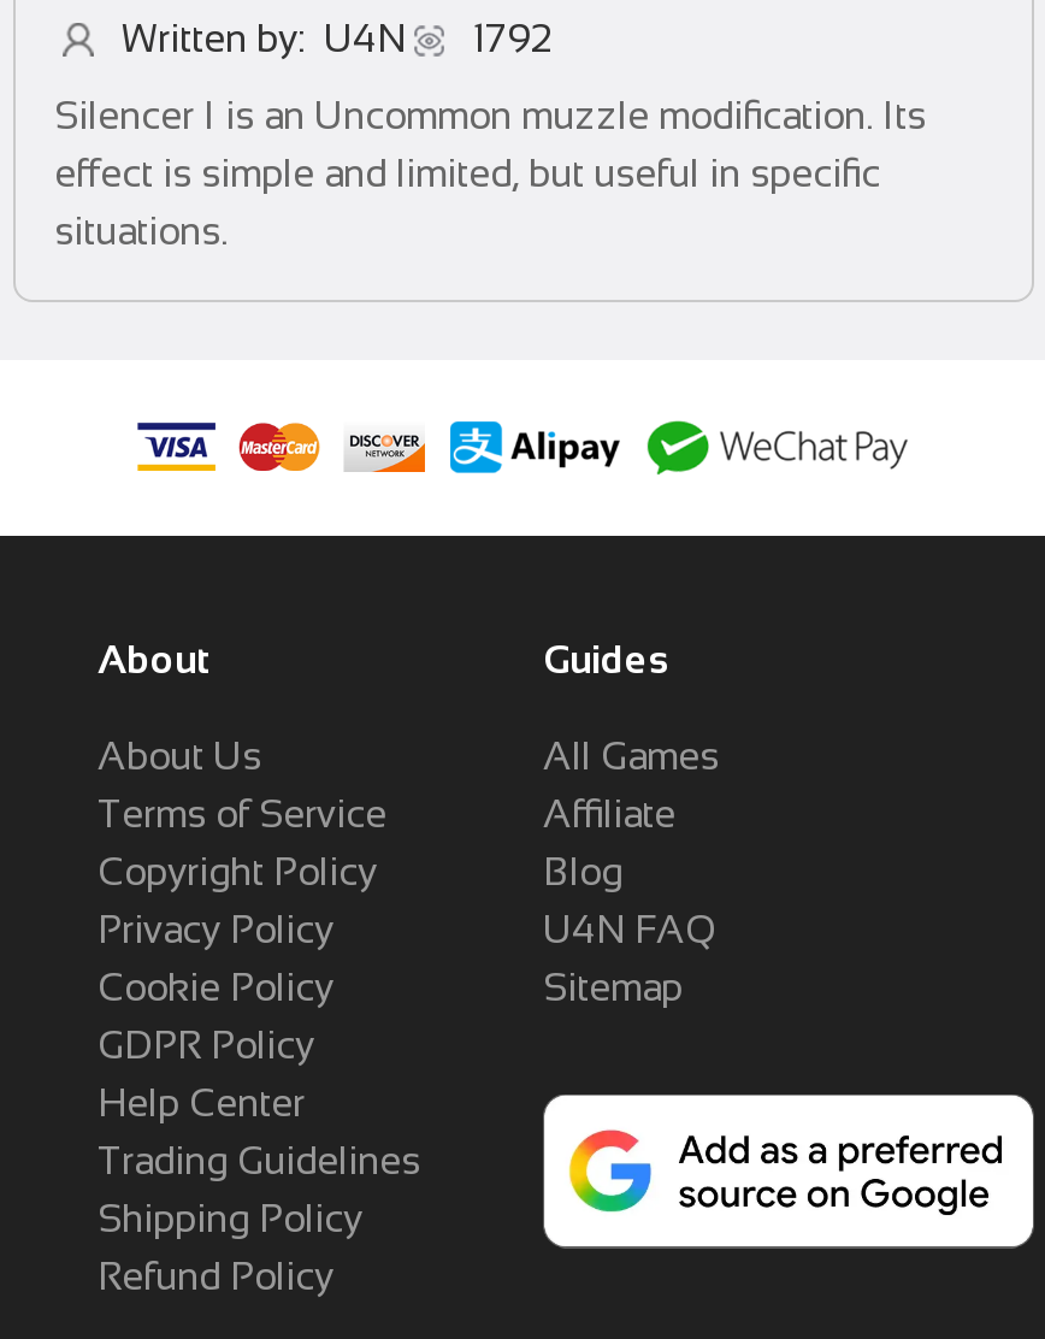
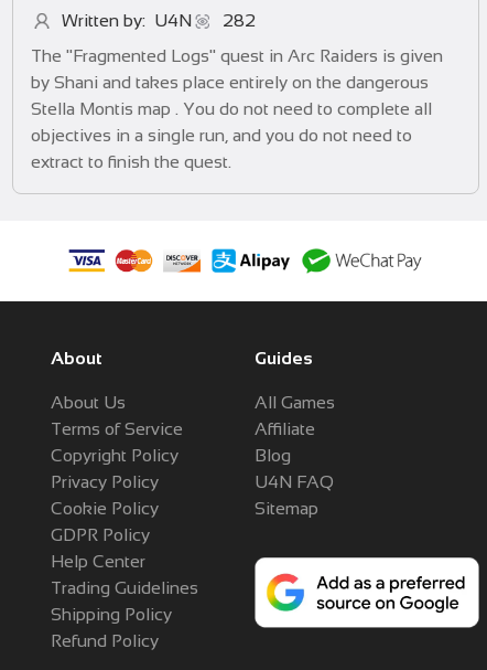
- Written by: U4N 1792
+ Written by: U4N 282

- Silencer I is an Uncommon muzzle modification. Its
- effect is simple and limited, but useful in specific
- situations.
+ The "Fragmented Logs" quest in Arc Raiders is given
+ by Shani and takes place entirely on the dangerous
+ Stella Montis map . You do not need to complete all
+ objectives in a single run, and you do not need to
+ extract to finish the quest.
